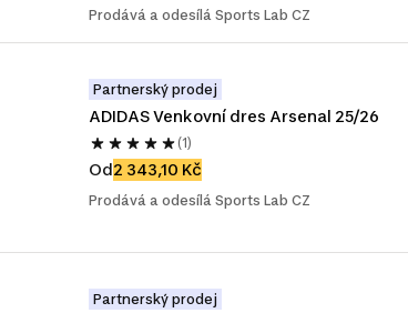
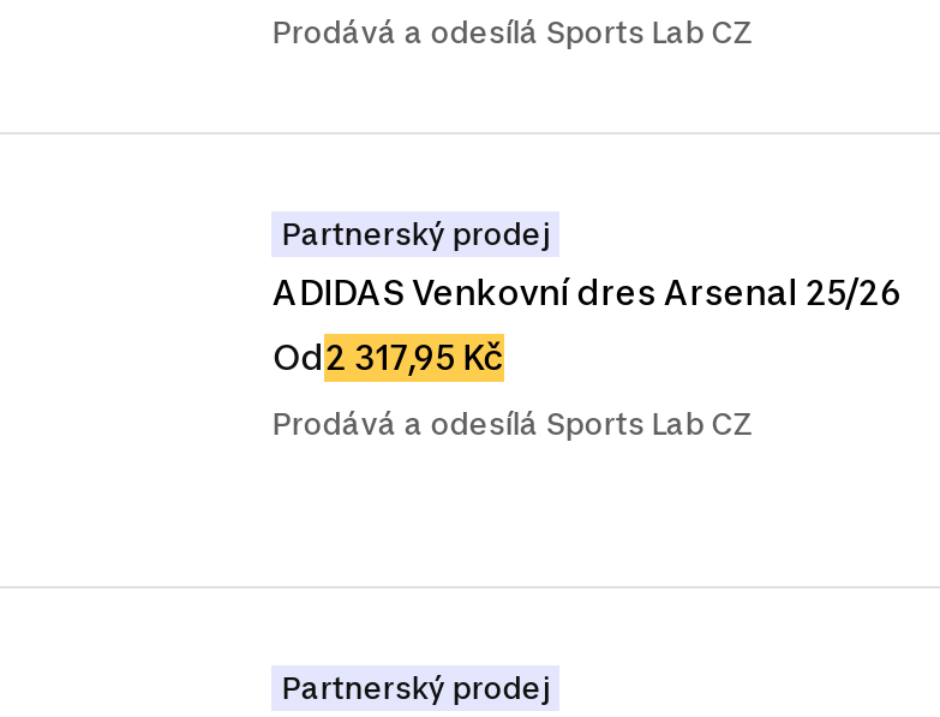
- (1)
- Od2 343,10 Kč
+ Od2 317,95 Kč
